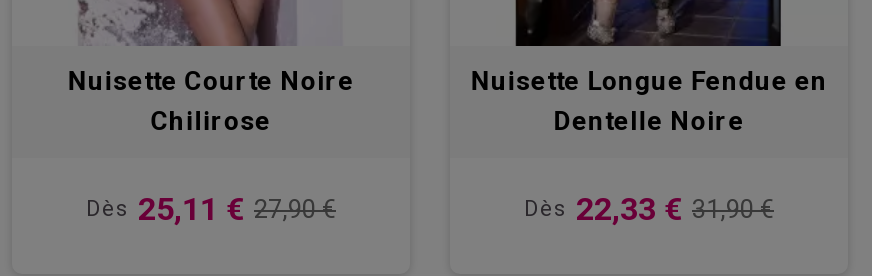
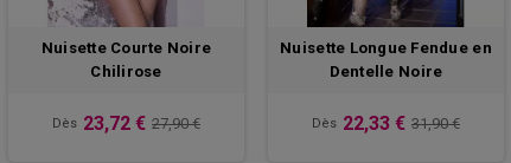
- Dès 25,11 € 27,90 €
+ Dès 23,72 € 27,90 €
